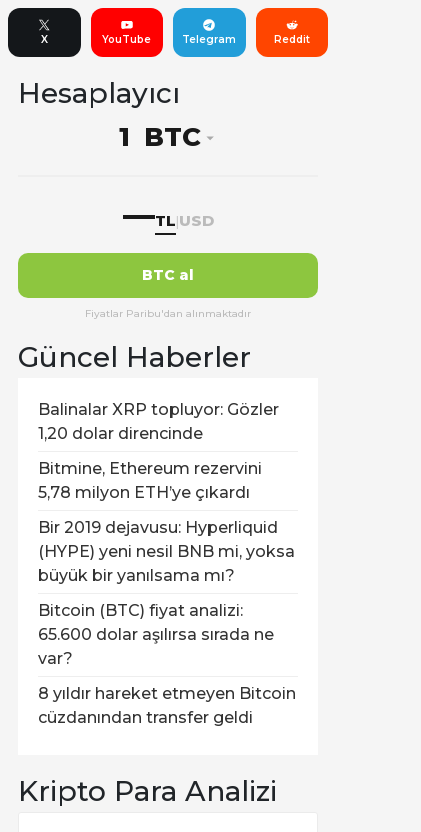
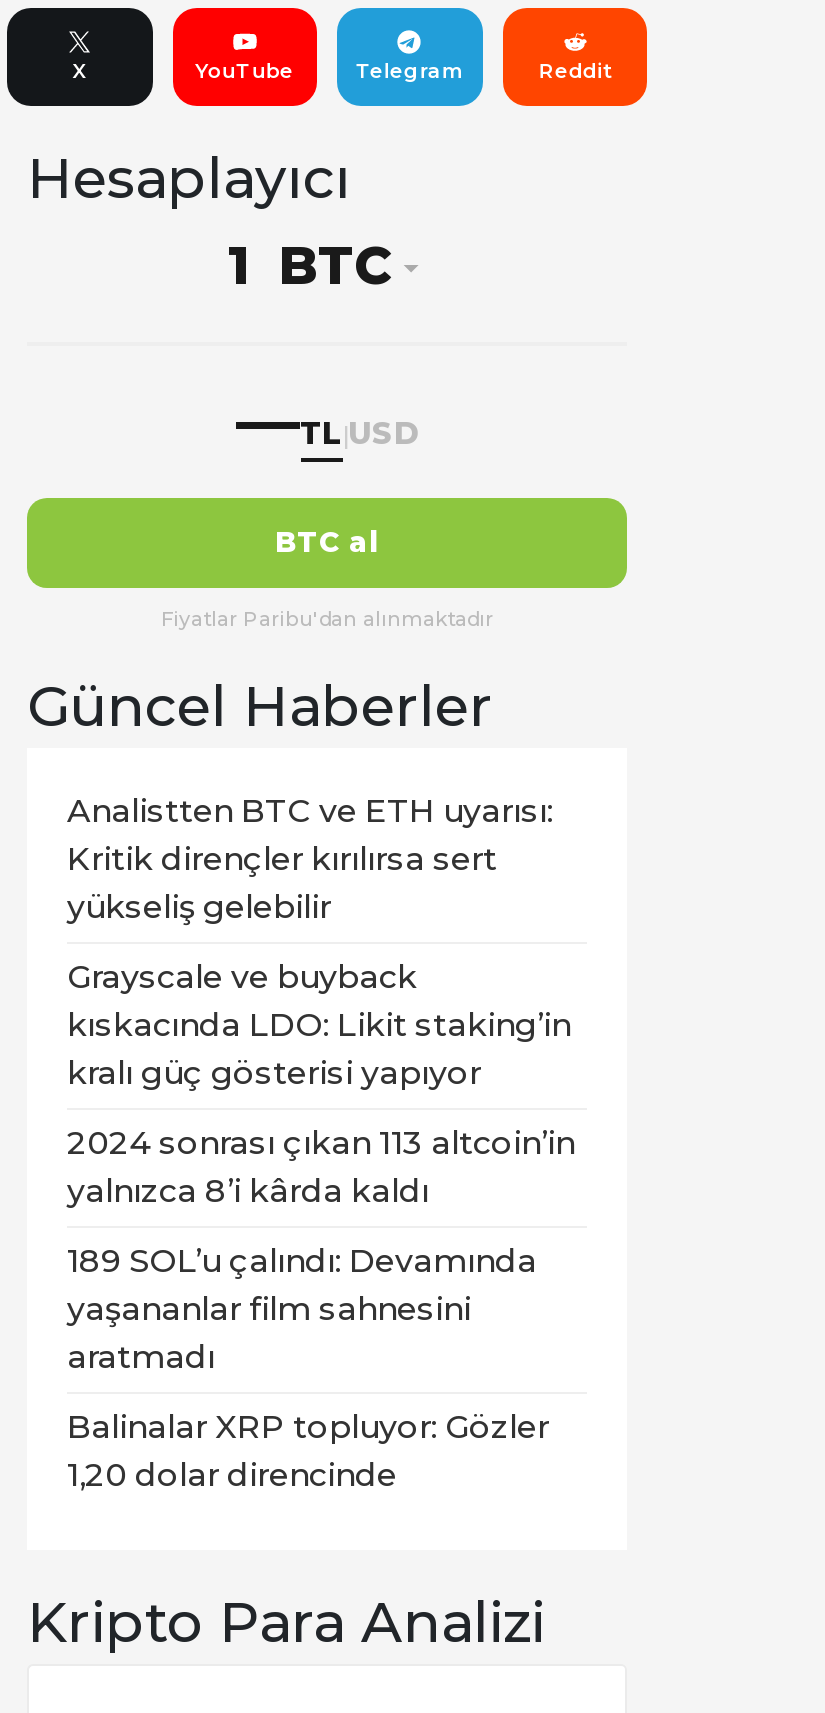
+ Analistten BTC ve ETH uyarısı:
+ Kritik dirençler kırılırsa sert
+ yükseliş gelebilir
+ Grayscale ve buyback
+ kıskacında LDO: Likit staking’in
+ kralı güç gösterisi yapıyor
+ 2024 sonrası çıkan 113 altcoin’in
+ yalnızca 8’i kârda kaldı
+ 189 SOL’u çalındı: Devamında
+ yaşananlar film sahnesini
+ aratmadı

moved down: Balinalar XRP topluyor: Gözler | 1,20 dolar direncinde

- Bitmine, Ethereum rezervini
- 5,78 milyon ETH’ye çıkardı
- Bir 2019 dejavusu: Hyperliquid
- (HYPE) yeni nesil BNB mi, yoksa
- büyük bir yanılsama mı?
- Bitcoin (BTC) fiyat analizi:
- 65.600 dolar aşılırsa sırada ne
- var?
- 8 yıldır hareket etmeyen Bitcoin
- cüzdanından transfer geldi
